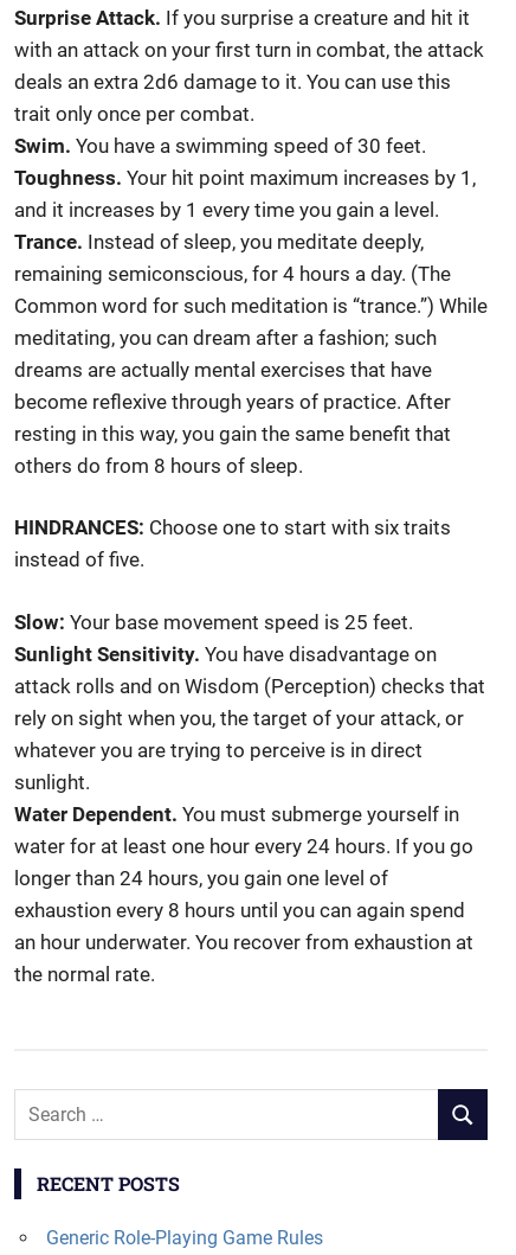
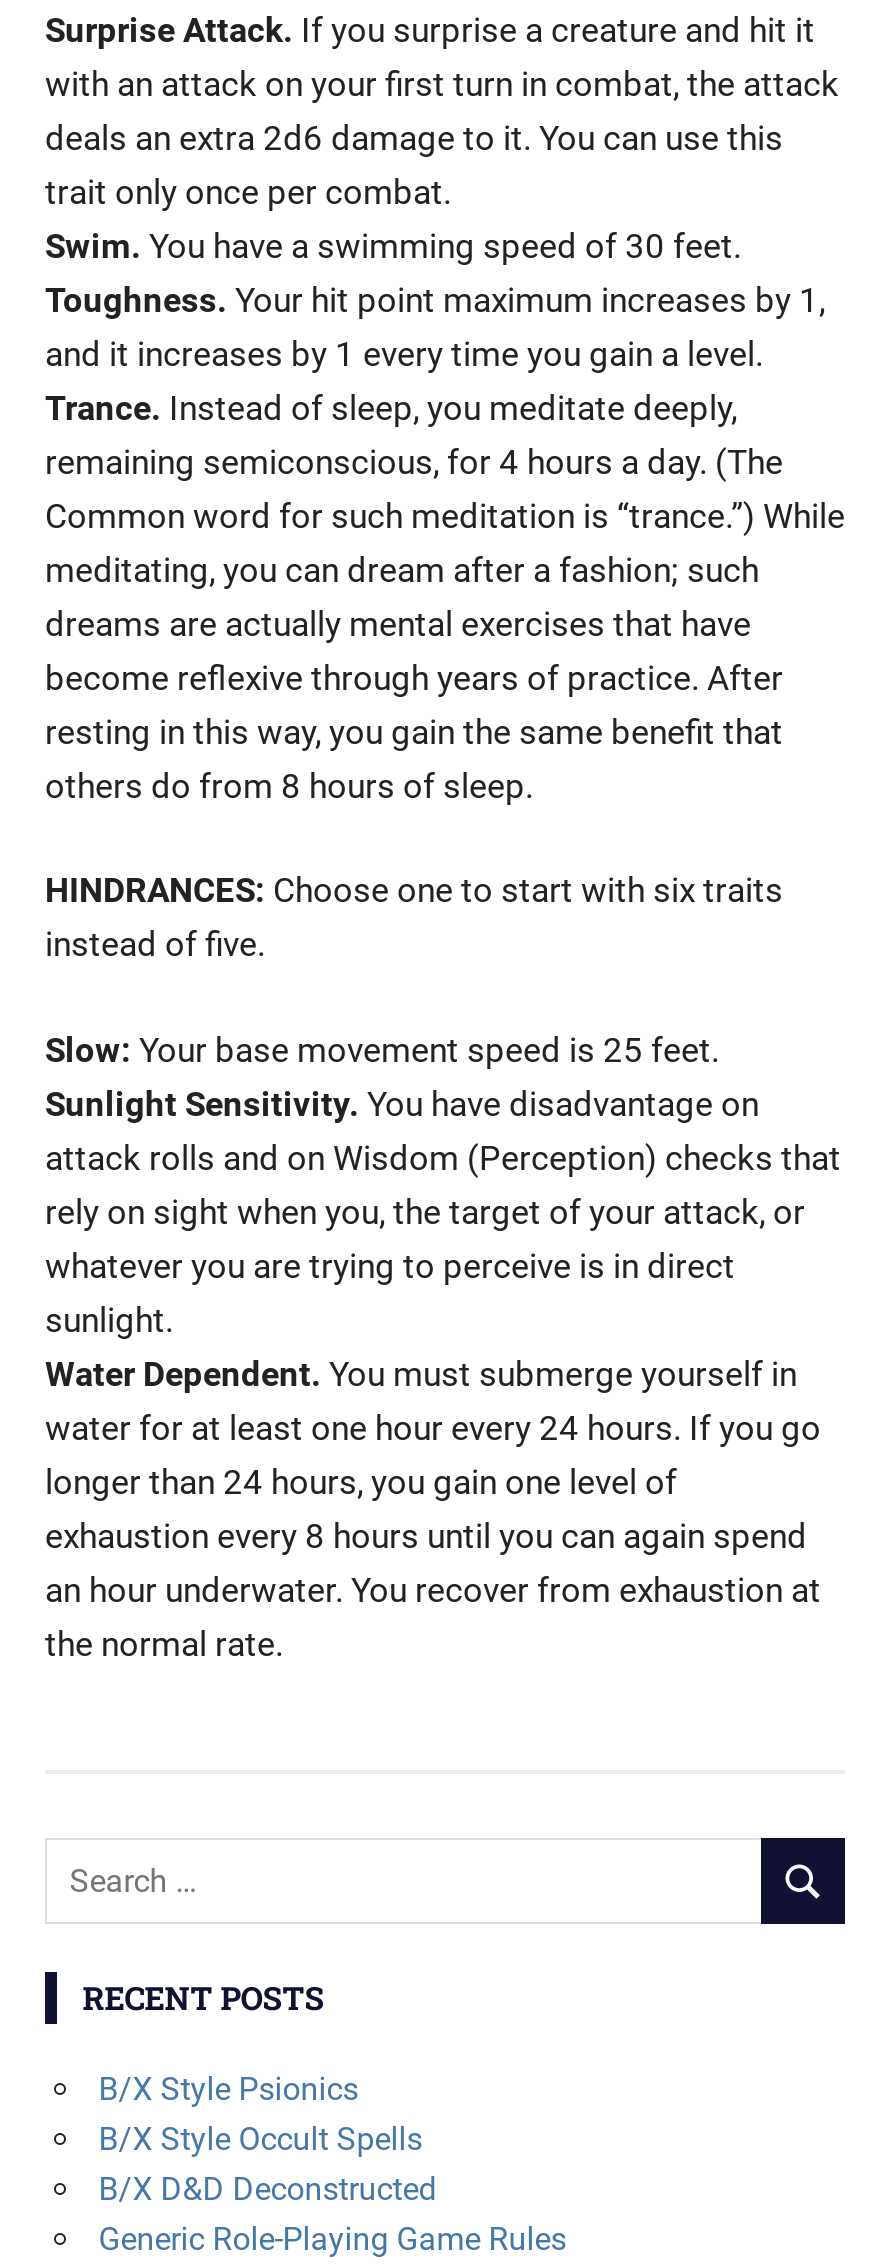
+ B/X Style Psionics
+ B/X Style Occult Spells
+ B/X D&D Deconstructed
